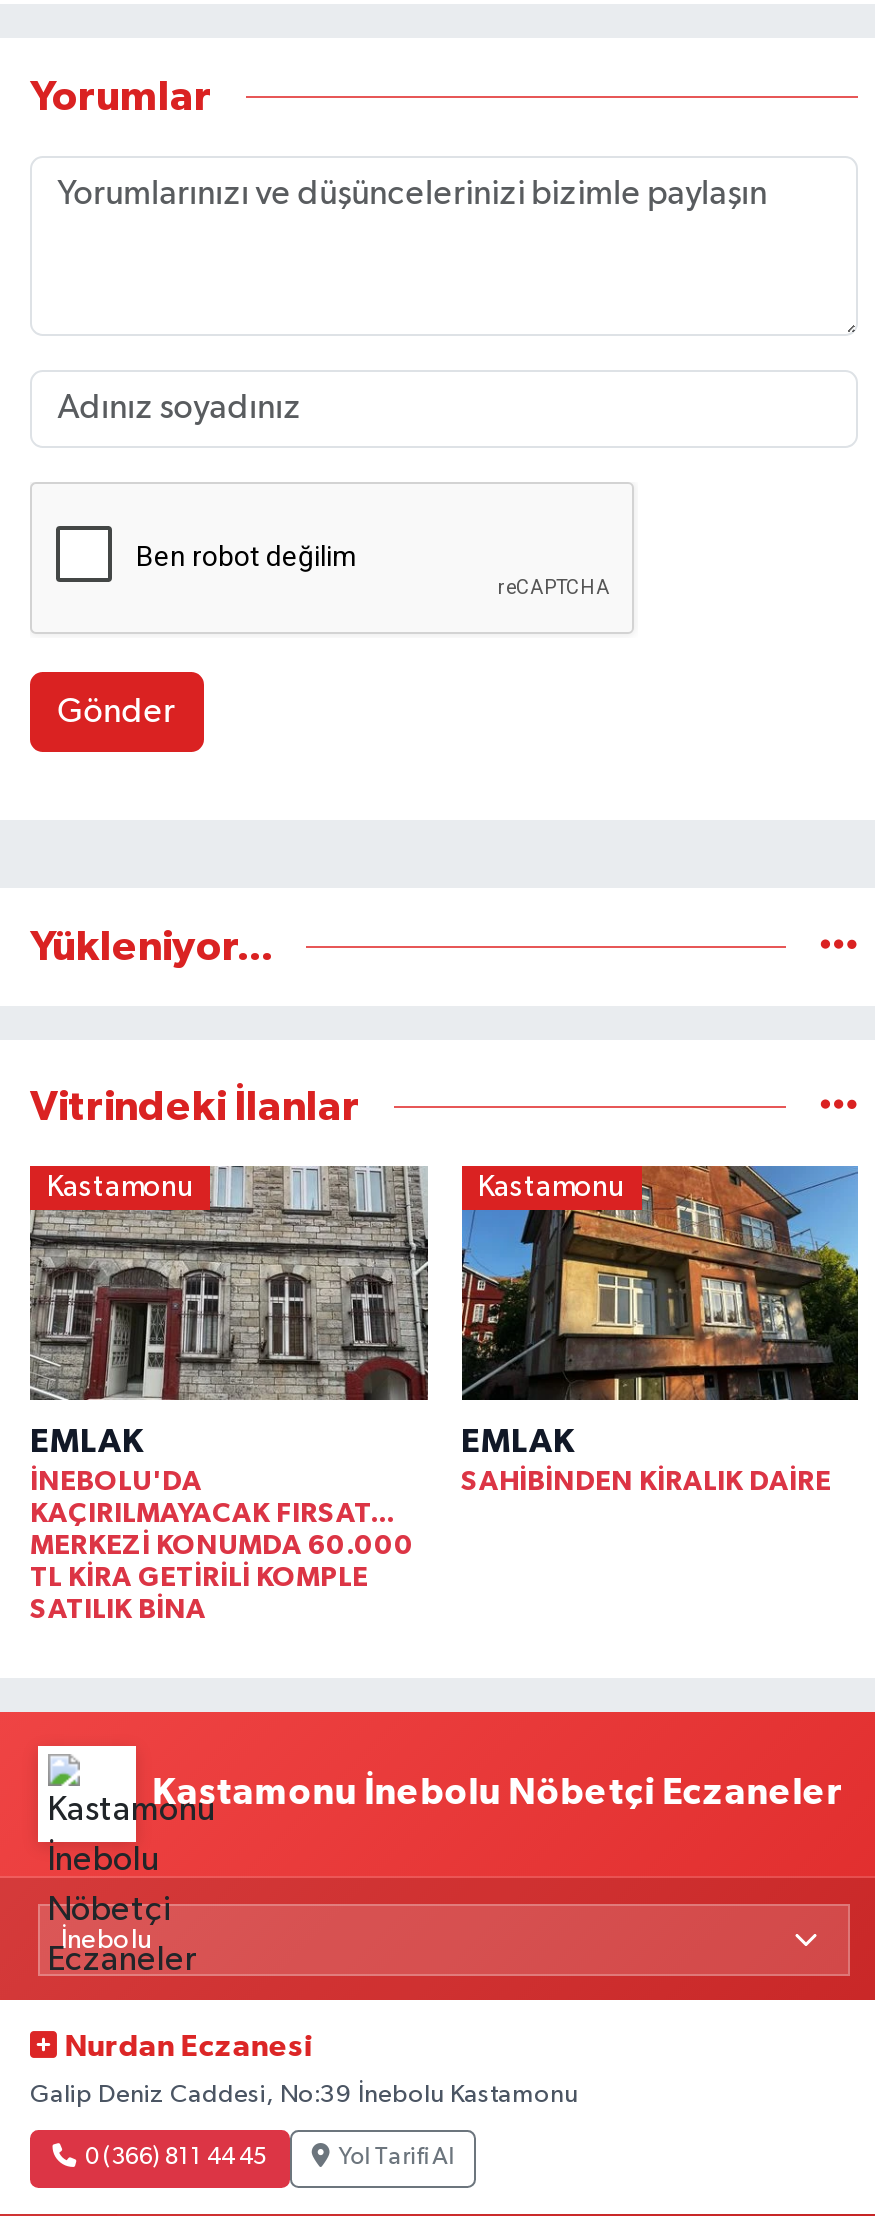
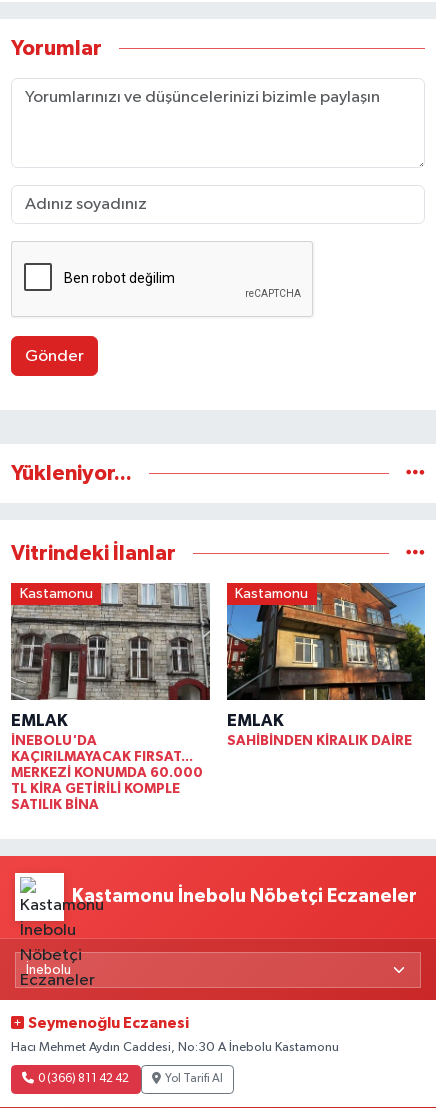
- Nurdan Eczanesi
+ Seymenoğlu Eczanesi

- Galip Deniz Caddesi, No:39 İnebolu Kastamonu
+ Hacı Mehmet Aydın Caddesi, No:30 A İnebolu Kastamonu

- 0 (366) 811 44 45
+ 0 (366) 811 42 42
